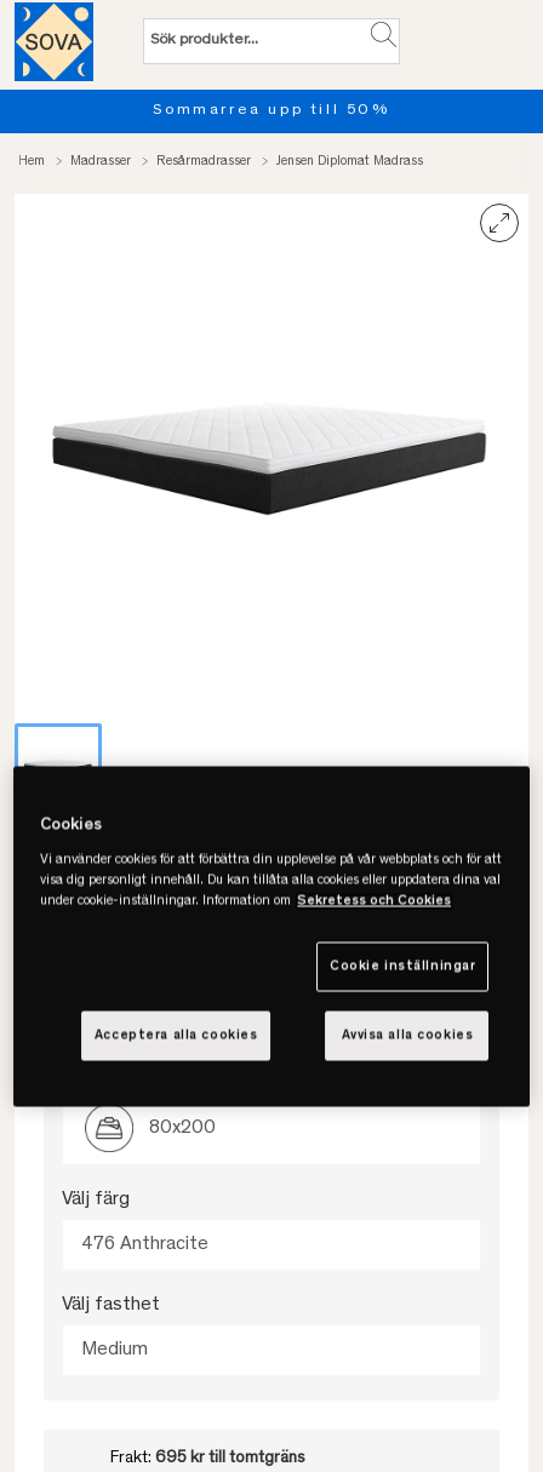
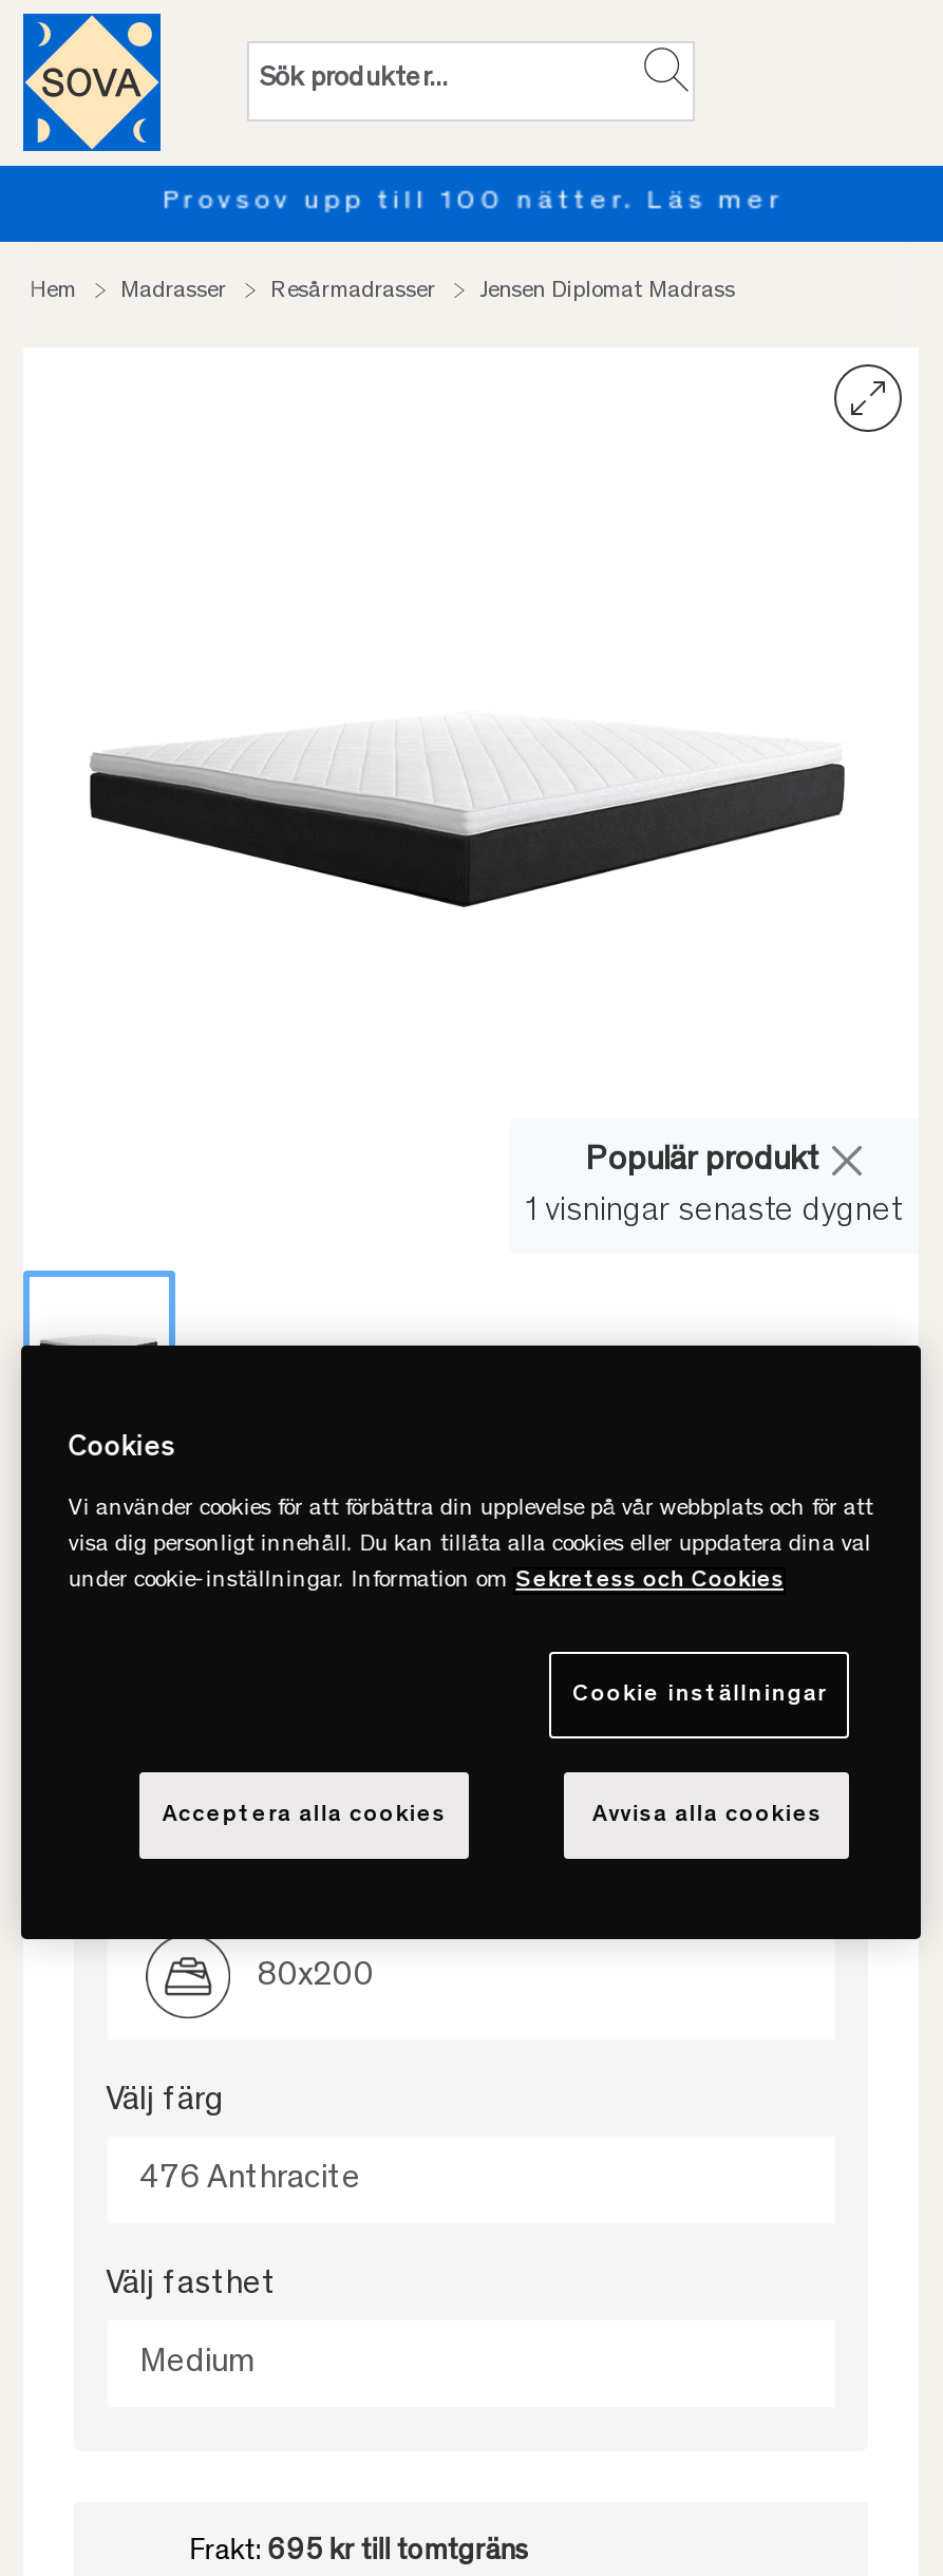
- Sommarrea upp till 50%
+ Provsov upp till 100 nätter. Läs mer

+ Populär produkt
+ 1 visningar senaste dygnet
